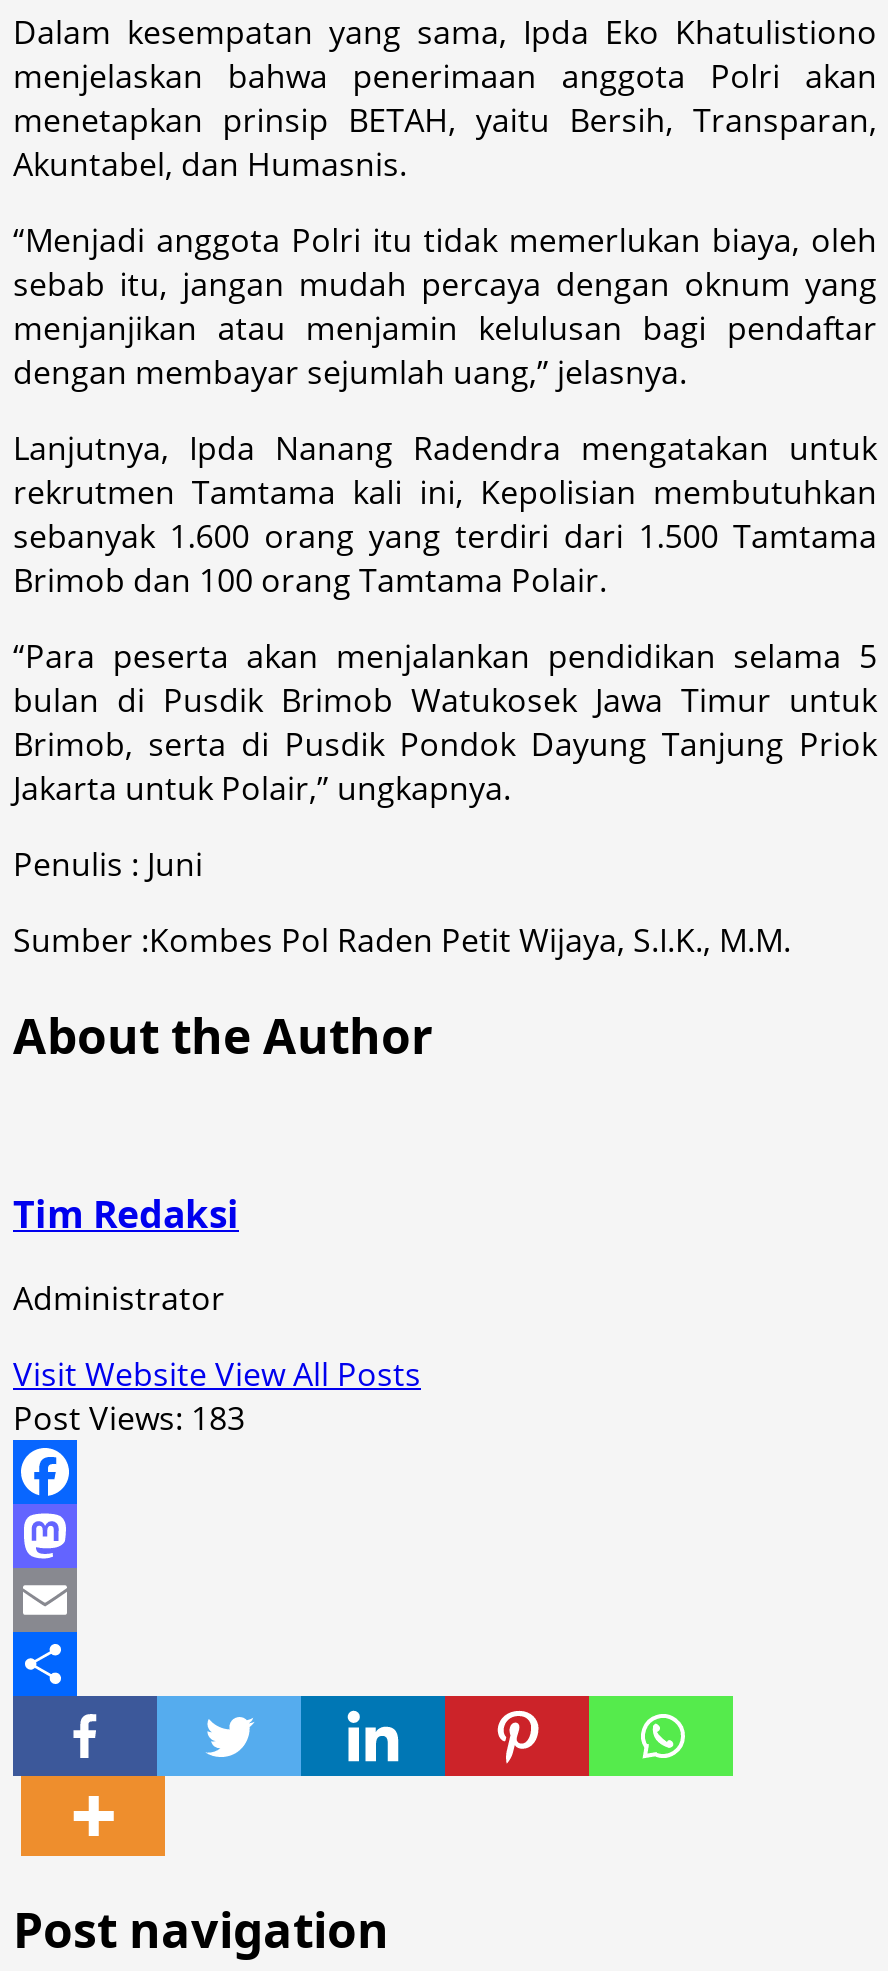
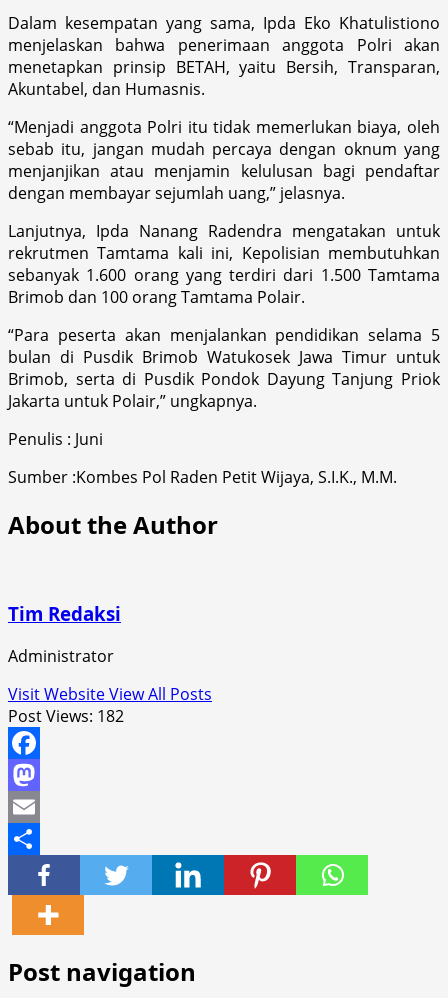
- Post Views: 183
+ Post Views: 182
